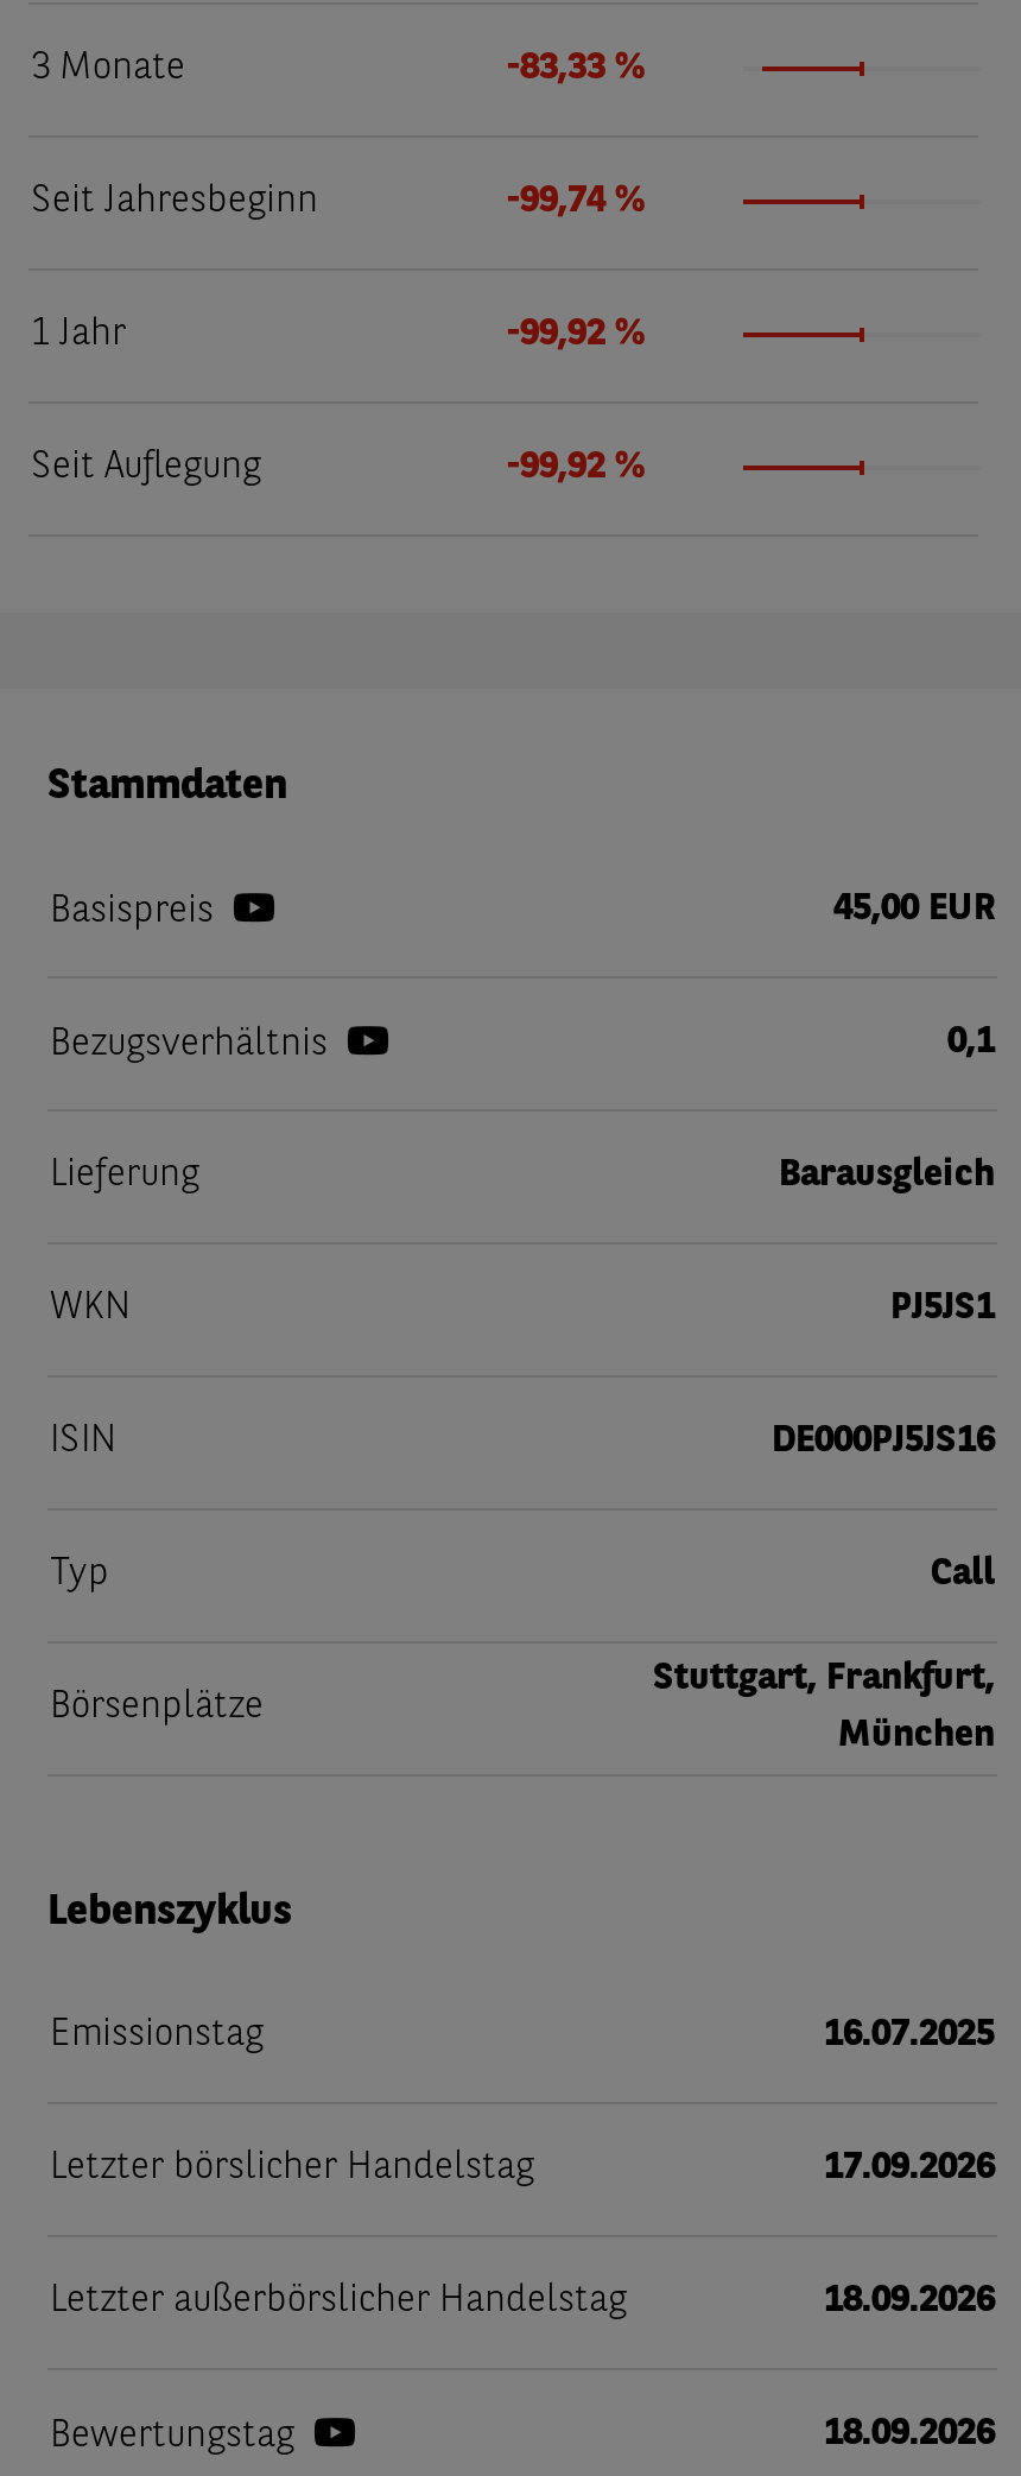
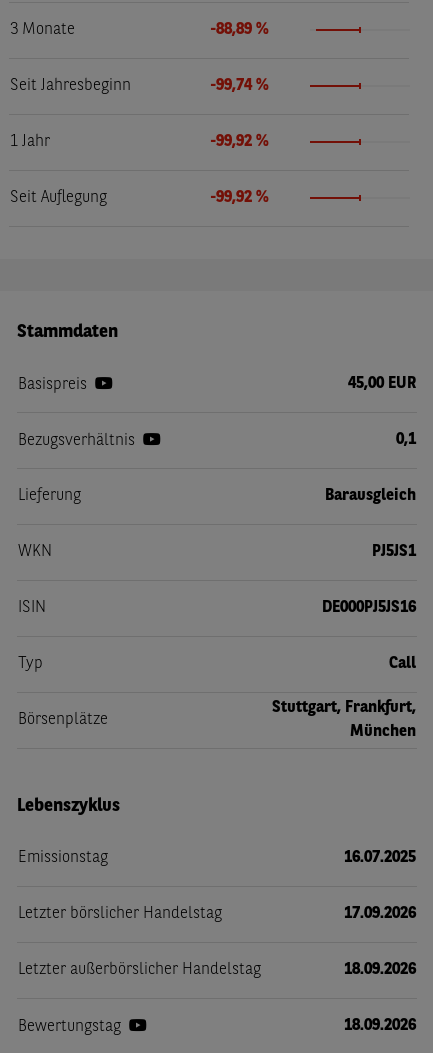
- -83,33 %
+ -88,89 %
